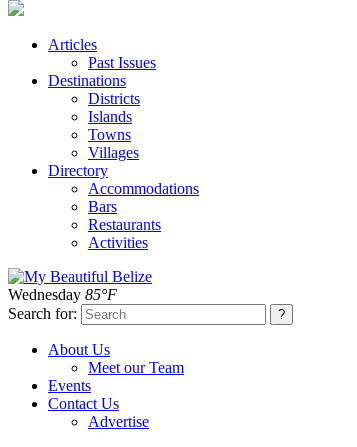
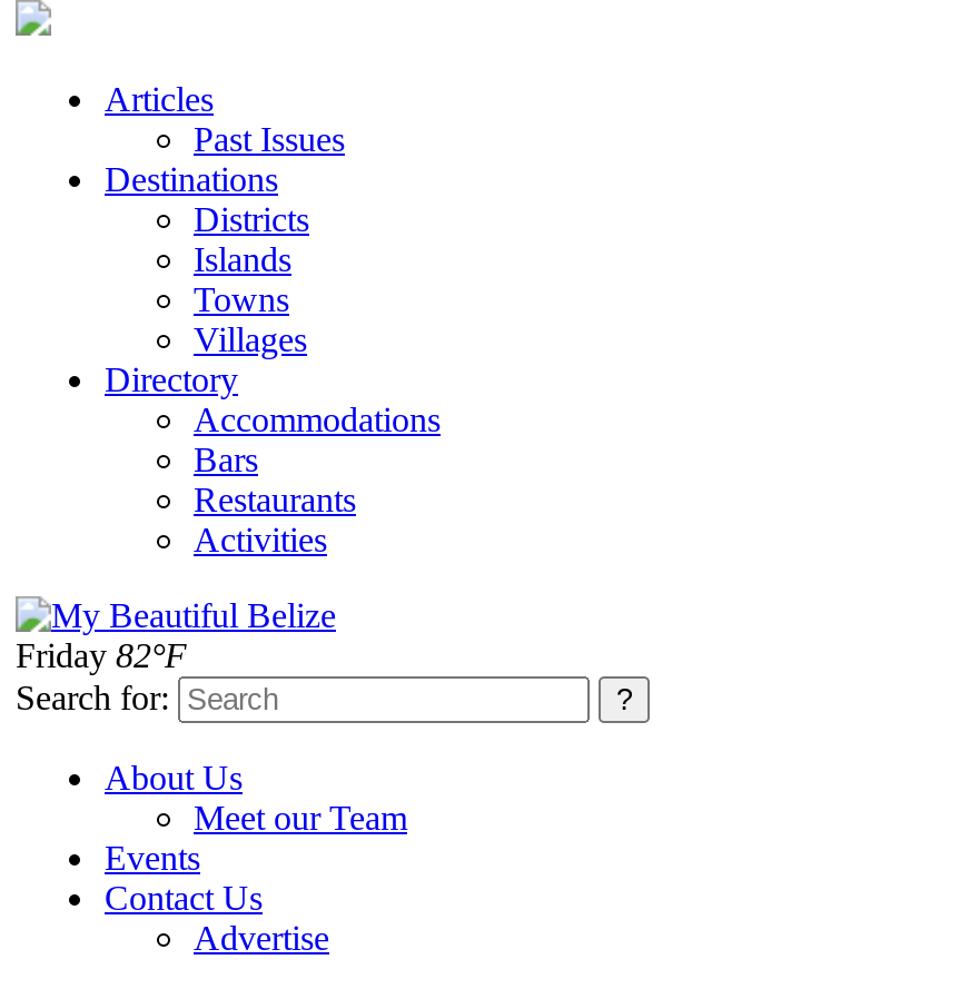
- Wednesday 85°F
+ Friday 82°F
